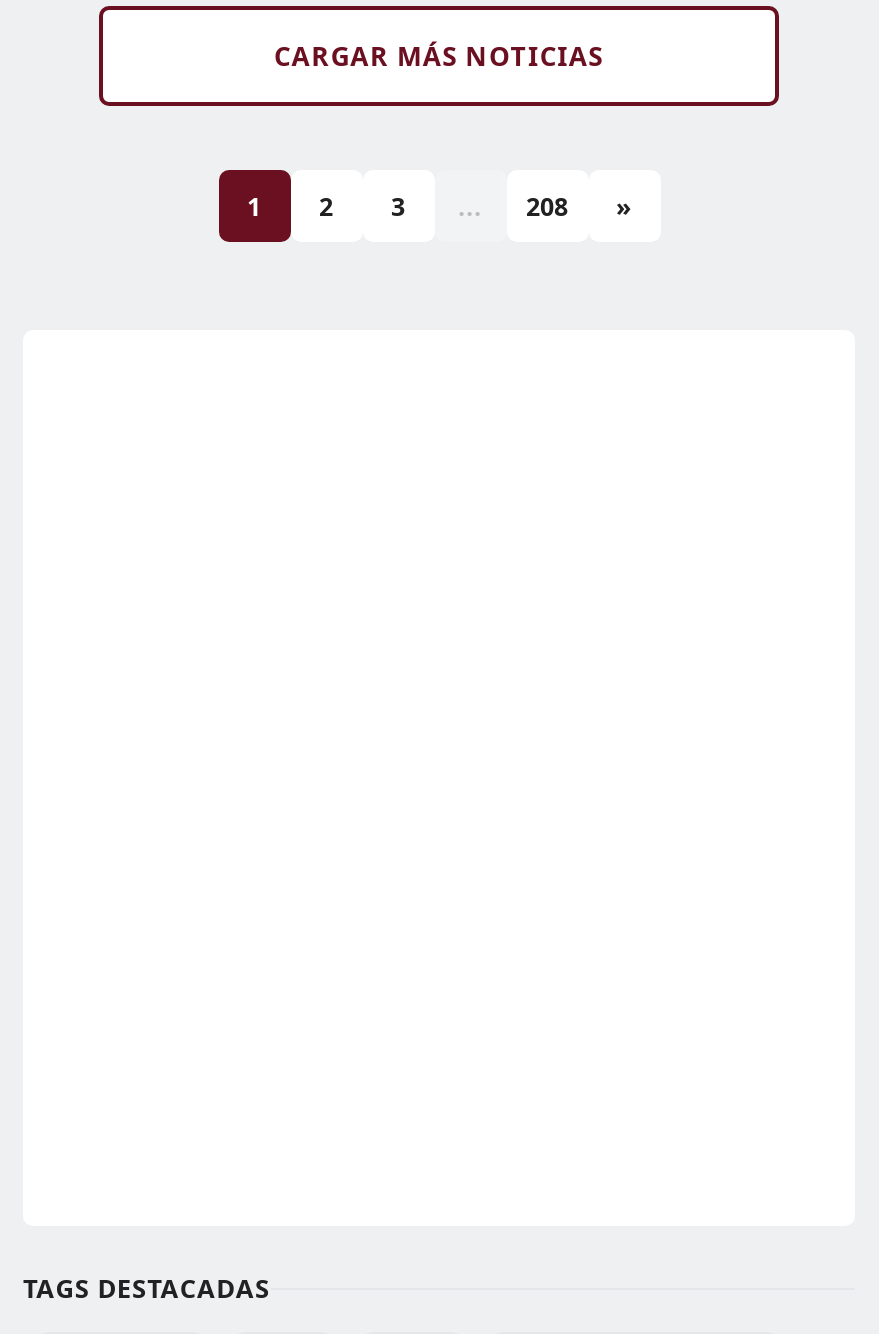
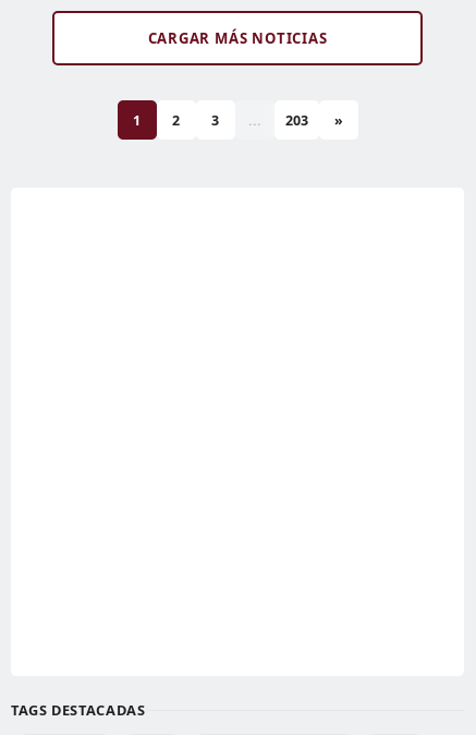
- 208
+ 203
